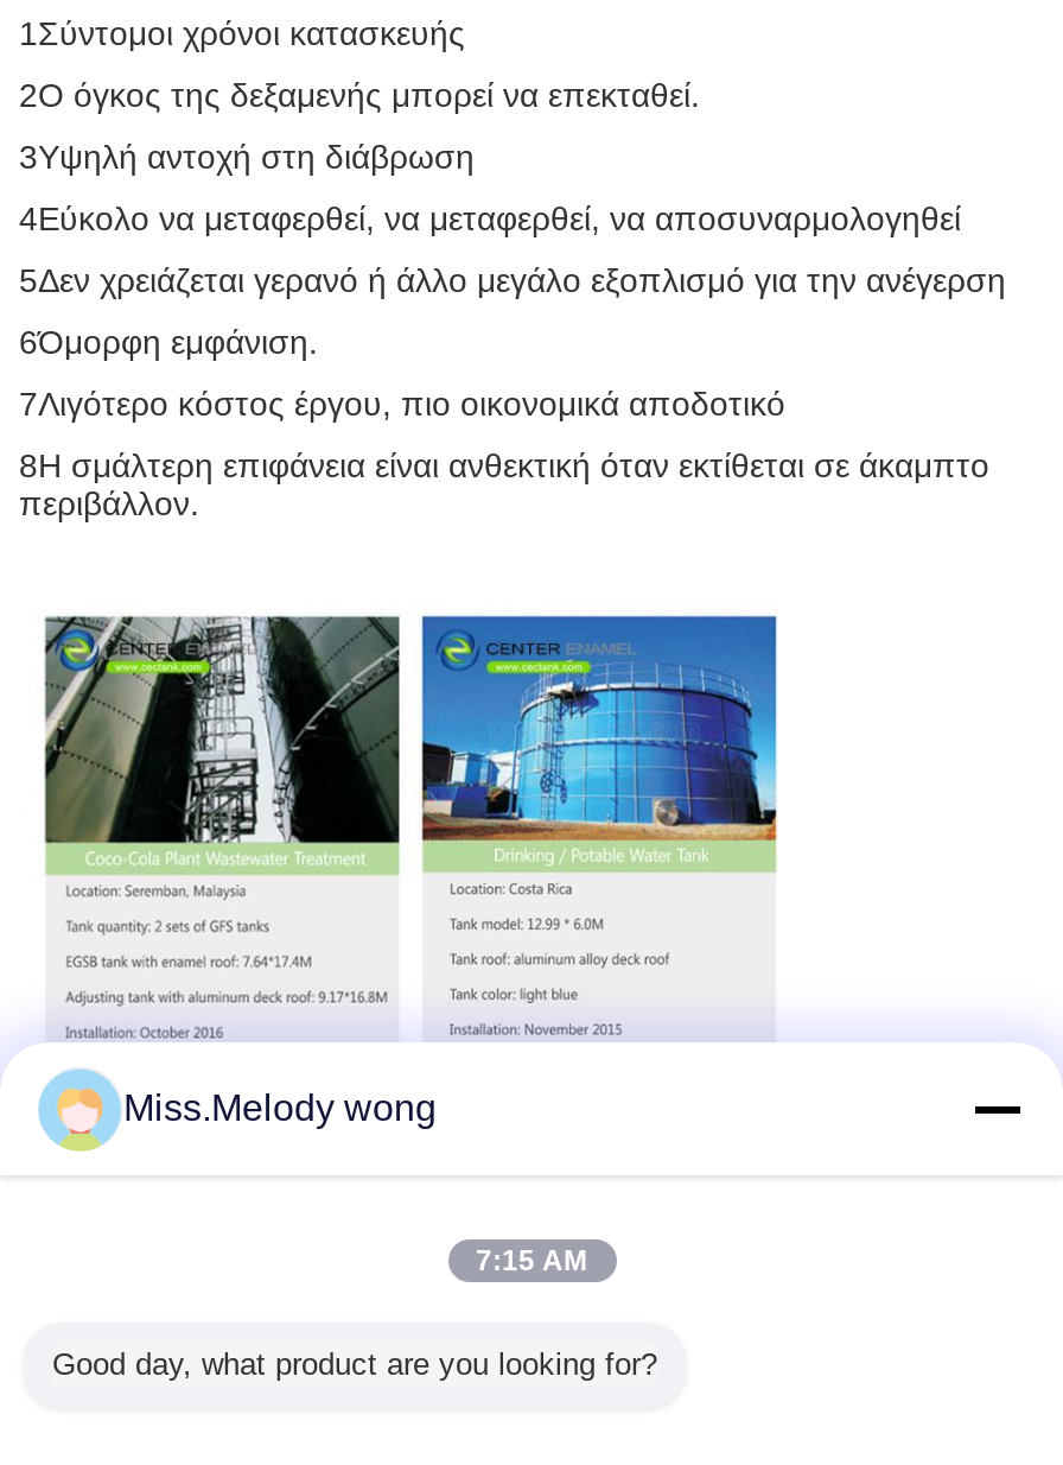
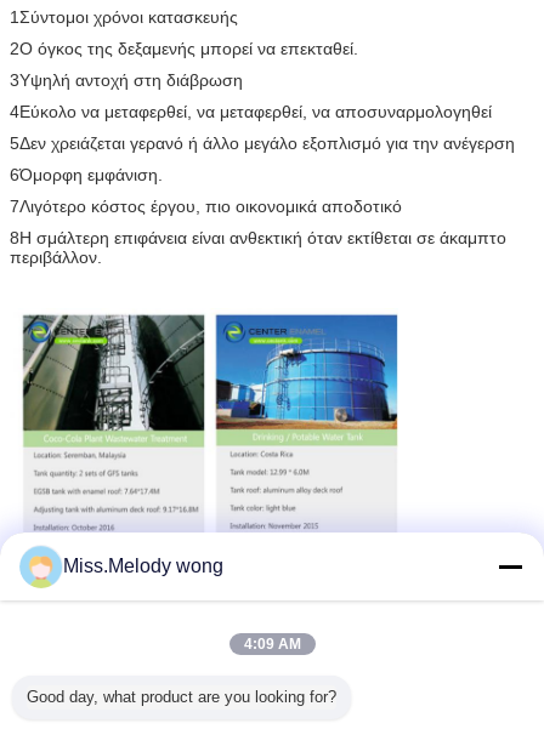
- 7:15 AM
+ 4:09 AM
